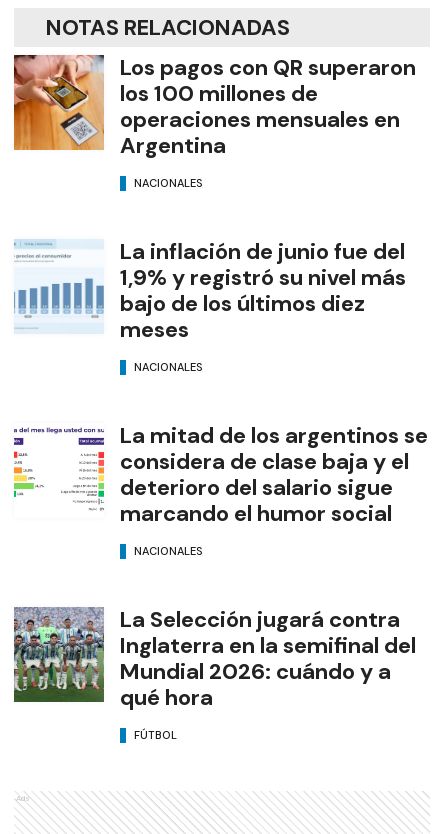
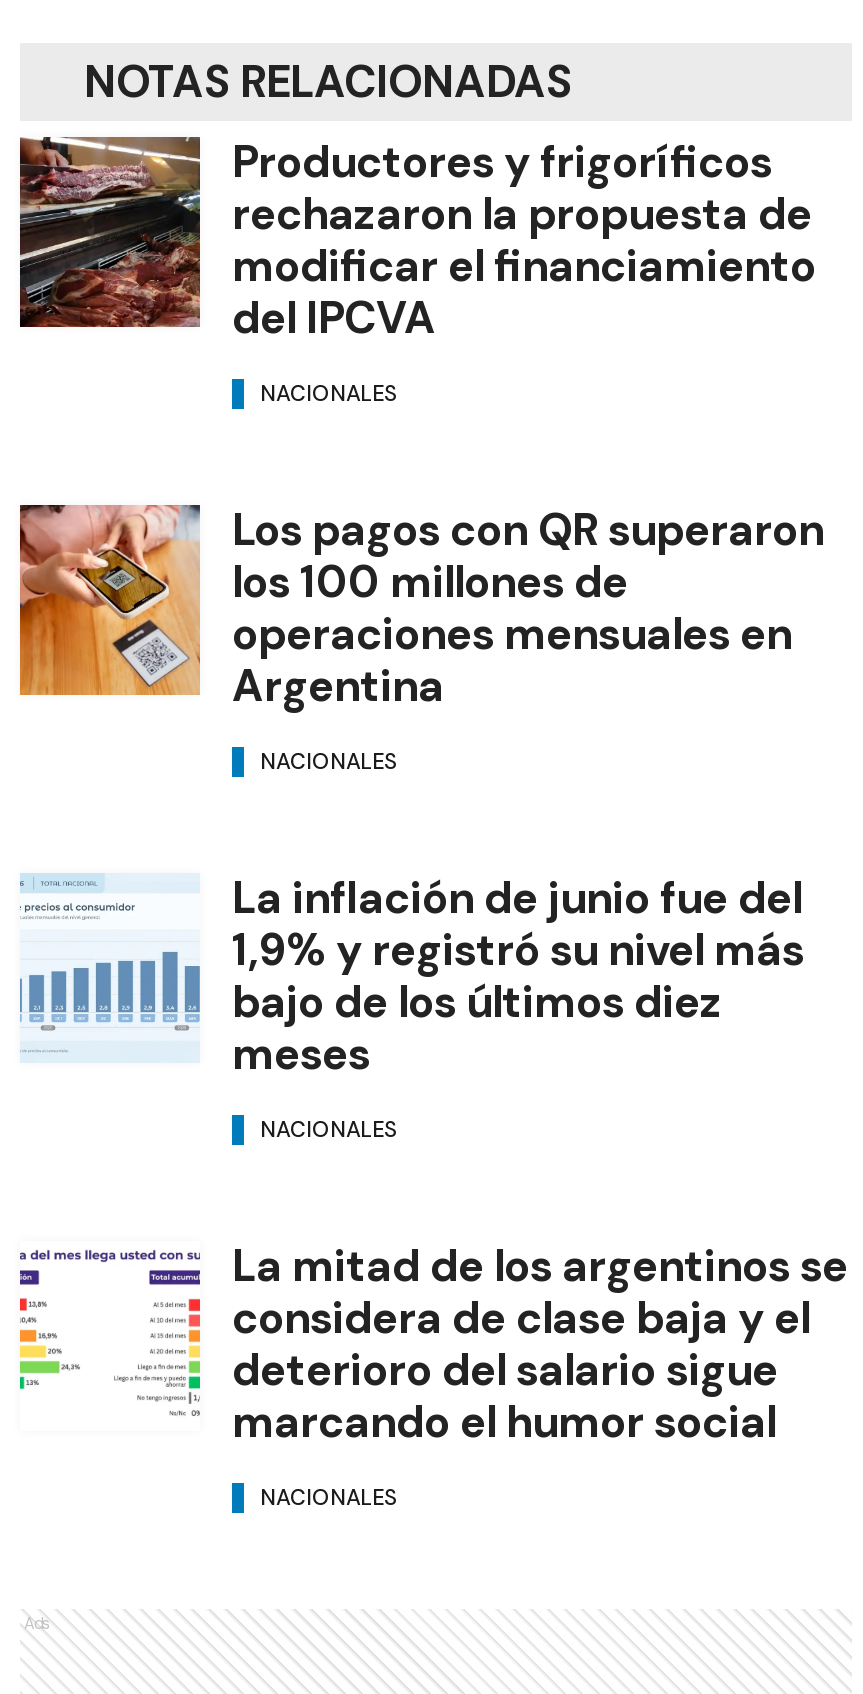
+ [image]
+ Productores y frigoríficos
+ rechazaron la propuesta de
+ modificar el financiamiento
+ del IPCVA
+ NACIONALES

moved down: [image] | Los pagos con QR superaron | los 100 millones de | ... | marcando el humor social | NACIONALES

- [image]
- La Selección jugará contra
- Inglaterra en la semifinal del
- Mundial 2026: cuándo y a
- qué hora
- FÚTBOL
